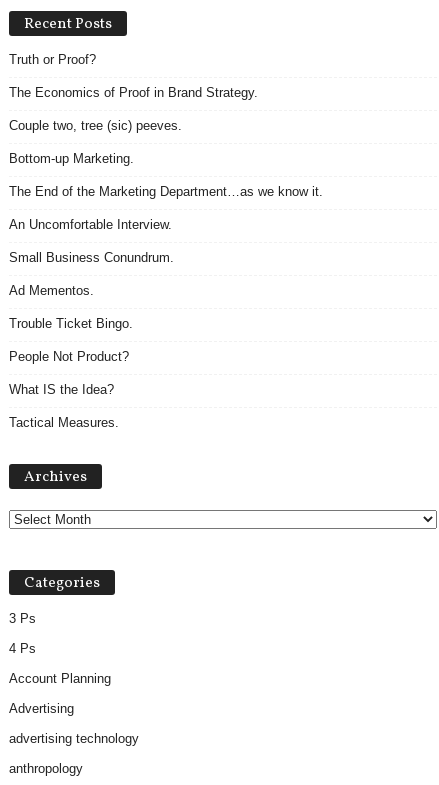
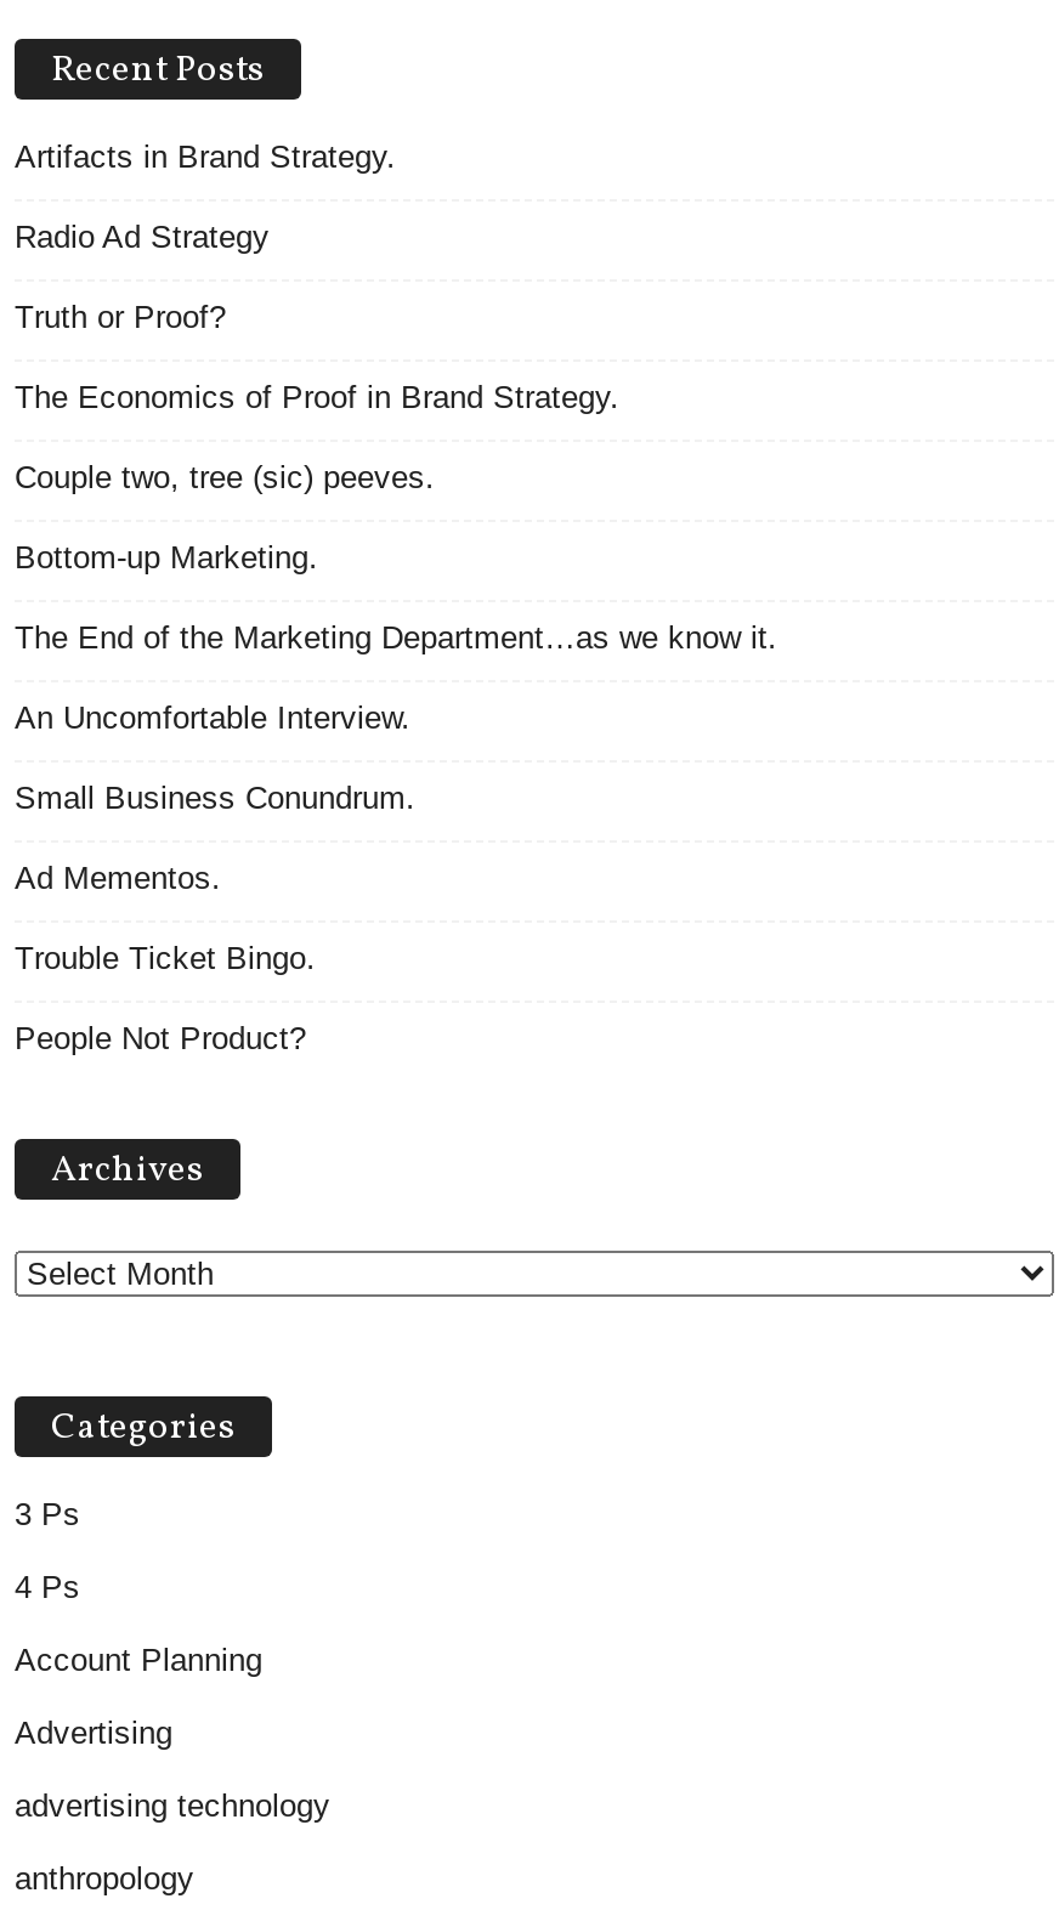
+ Artifacts in Brand Strategy.
+ Radio Ad Strategy

moved down: Truth or Proof? | The Economics of Proof in Brand Strategy. | Couple two, tree (sic) peeves. | ... | Trouble Ticket Bingo. | People Not Product?

- What IS the Idea?
- Tactical Measures.
